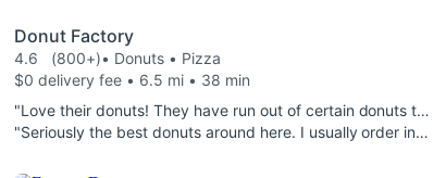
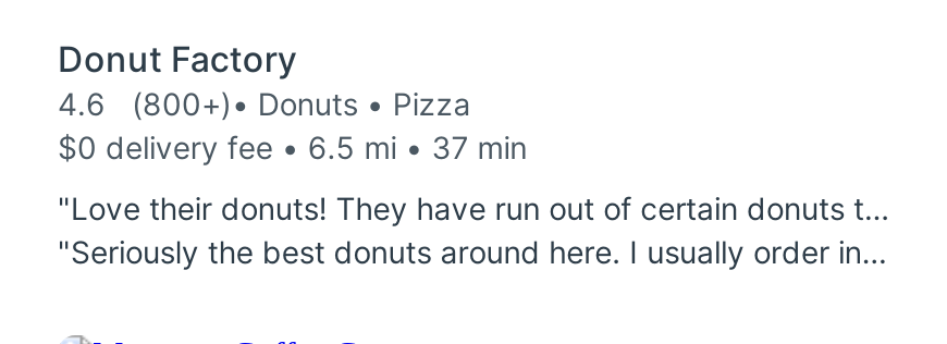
- $0 delivery fee • 6.5 mi • 38 min
+ $0 delivery fee • 6.5 mi • 37 min
